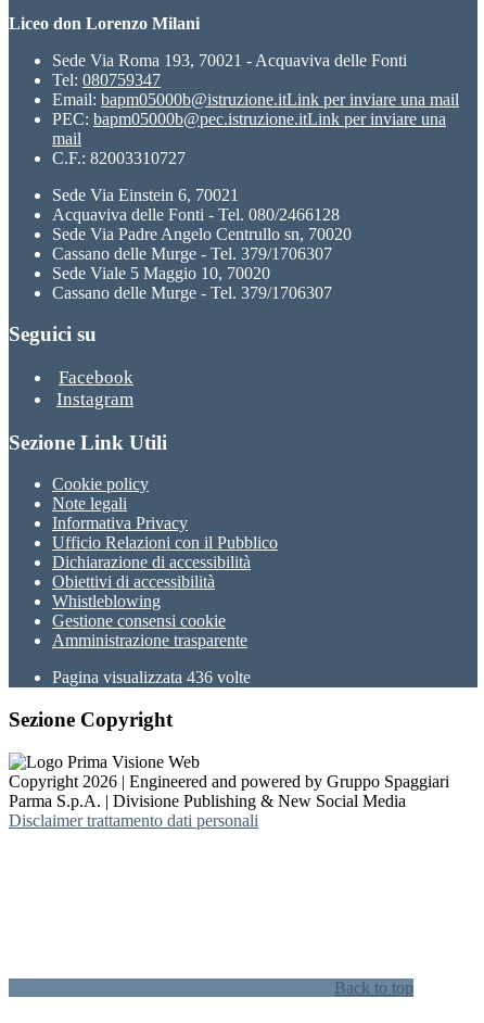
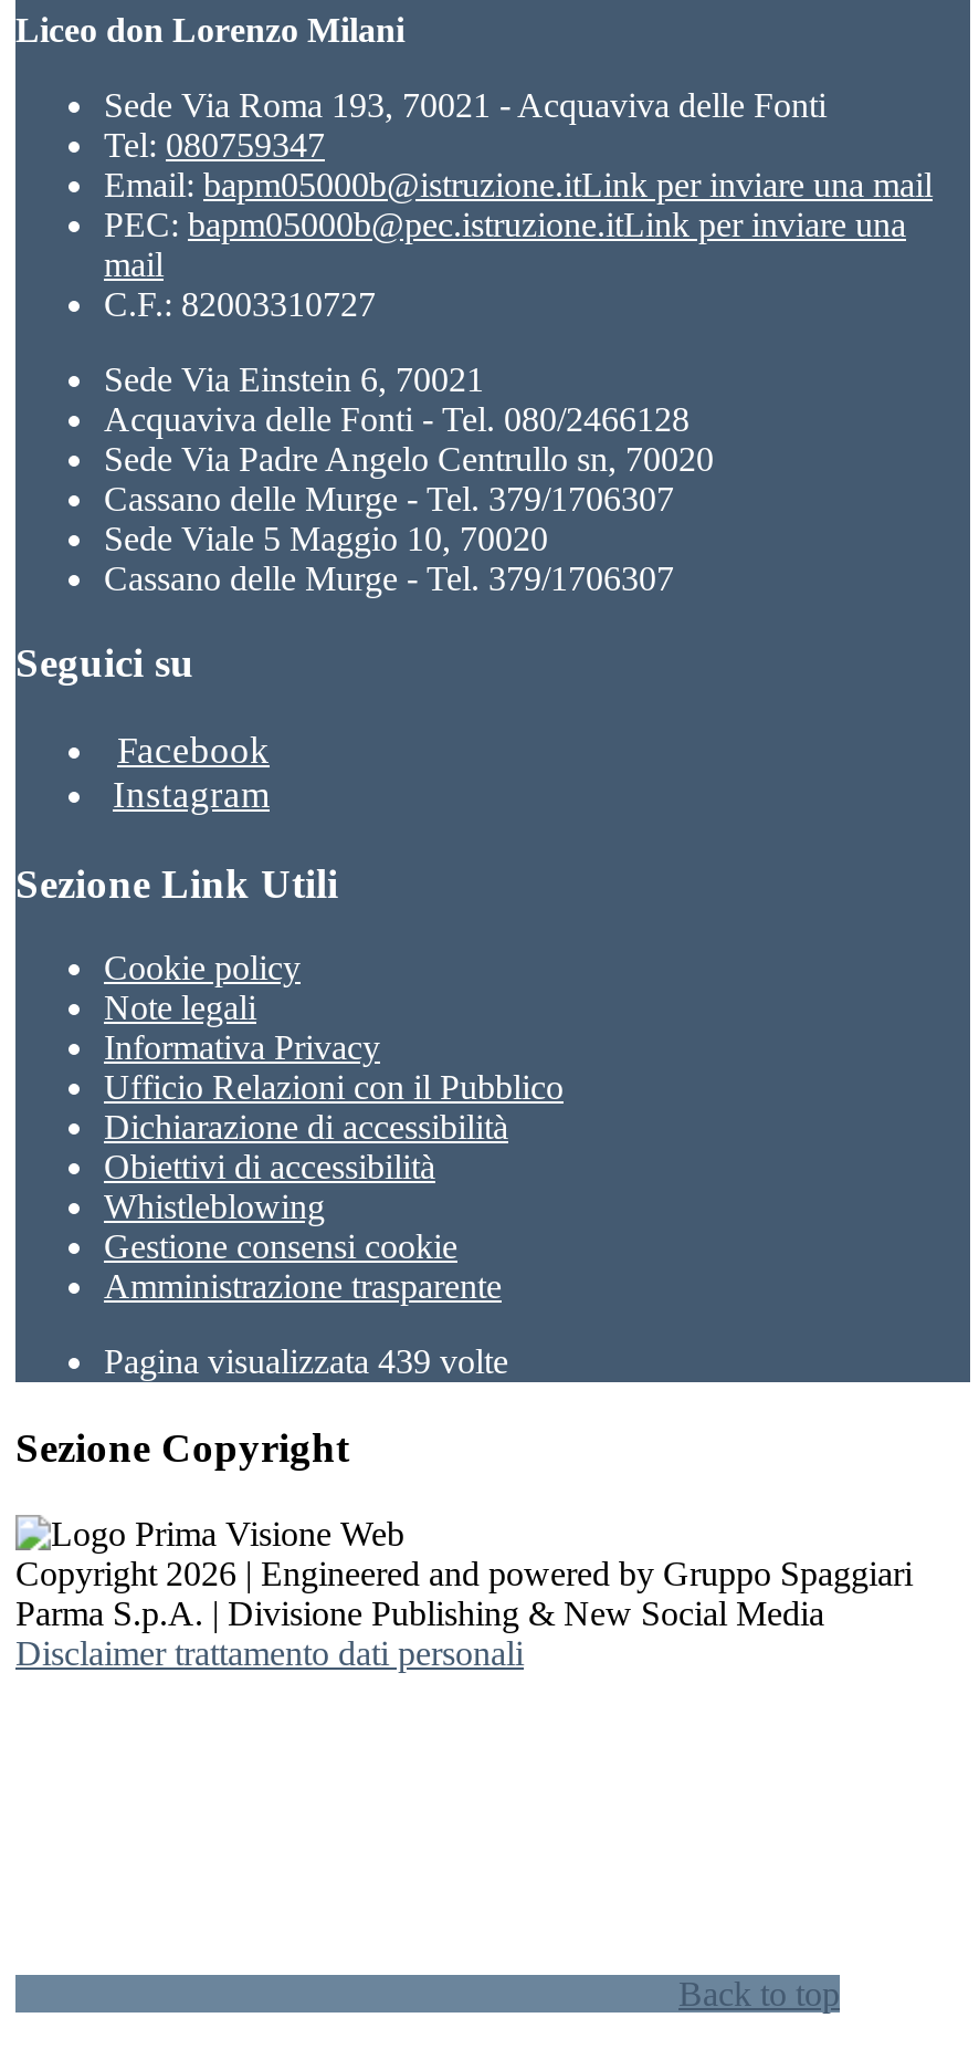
- Pagina visualizzata 436 volte
+ Pagina visualizzata 439 volte
